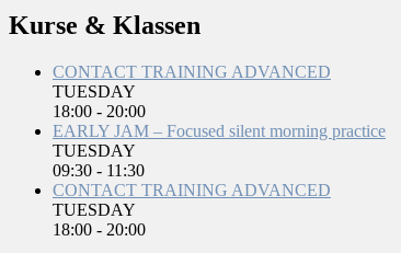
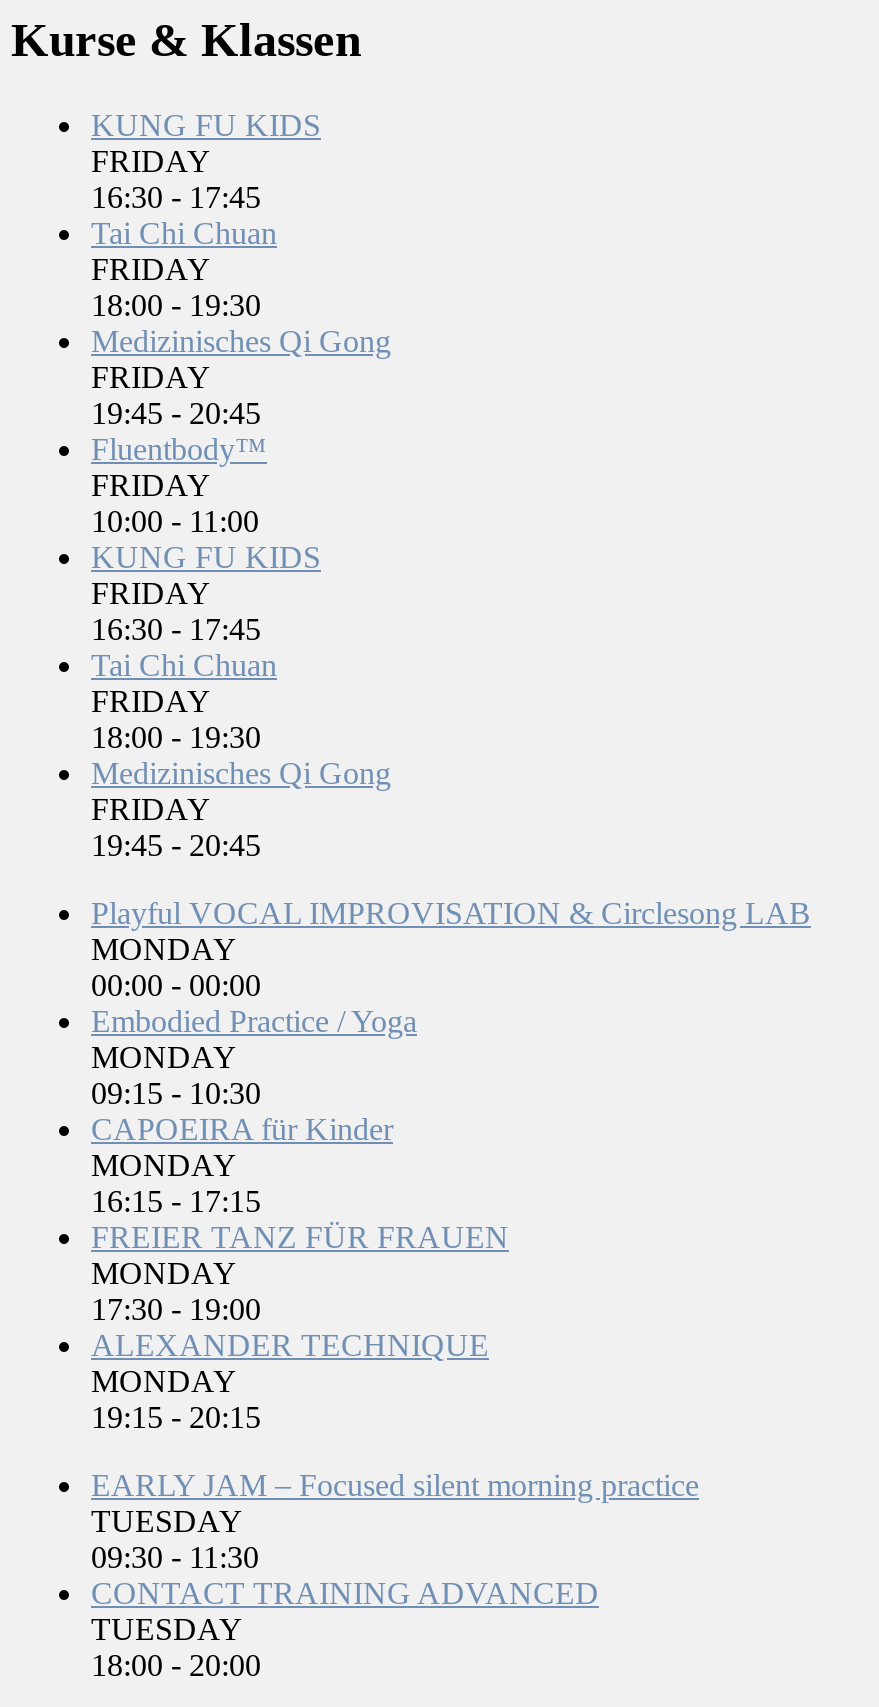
- CONTACT TRAINING ADVANCED
- TUESDAY
- 18:00 - 20:00
+ KUNG FU KIDS
+ FRIDAY
+ 16:30 - 17:45
+ Tai Chi Chuan
+ FRIDAY
+ 18:00 - 19:30
+ Medizinisches Qi Gong
+ FRIDAY
+ 19:45 - 20:45
+ Fluentbody™
+ FRIDAY
+ 10:00 - 11:00
+ KUNG FU KIDS
+ FRIDAY
+ 16:30 - 17:45
+ Tai Chi Chuan
+ FRIDAY
+ 18:00 - 19:30
+ Medizinisches Qi Gong
+ FRIDAY
+ 19:45 - 20:45
+ Playful VOCAL IMPROVISATION & Circlesong LAB
+ MONDAY
+ 00:00 - 00:00
+ Embodied Practice / Yoga
+ MONDAY
+ 09:15 - 10:30
+ CAPOEIRA für Kinder
+ MONDAY
+ 16:15 - 17:15
+ FREIER TANZ FÜR FRAUEN
+ MONDAY
+ 17:30 - 19:00
+ ALEXANDER TECHNIQUE
+ MONDAY
+ 19:15 - 20:15
